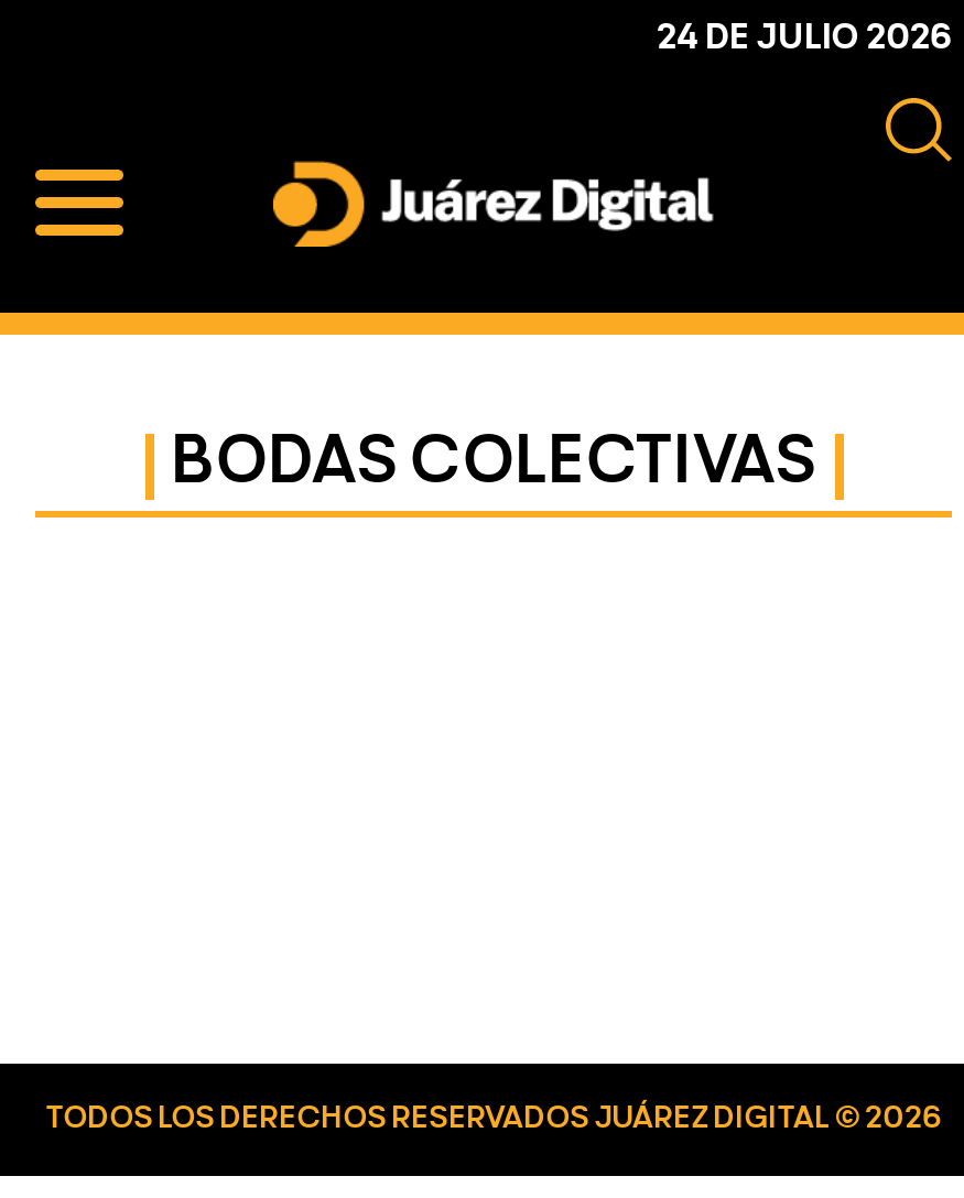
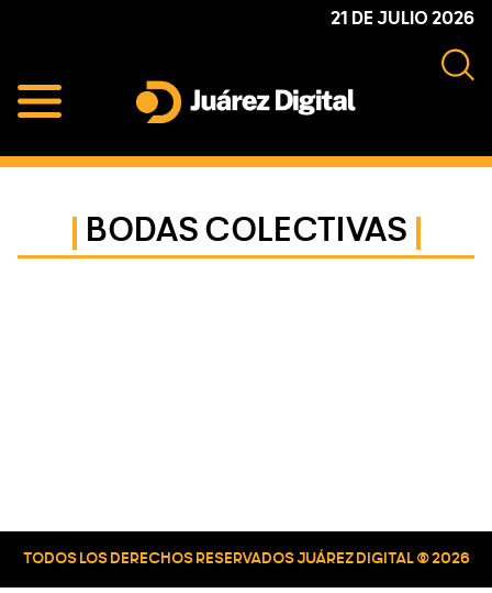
- 24 DE JULIO 2026
+ 21 DE JULIO 2026
